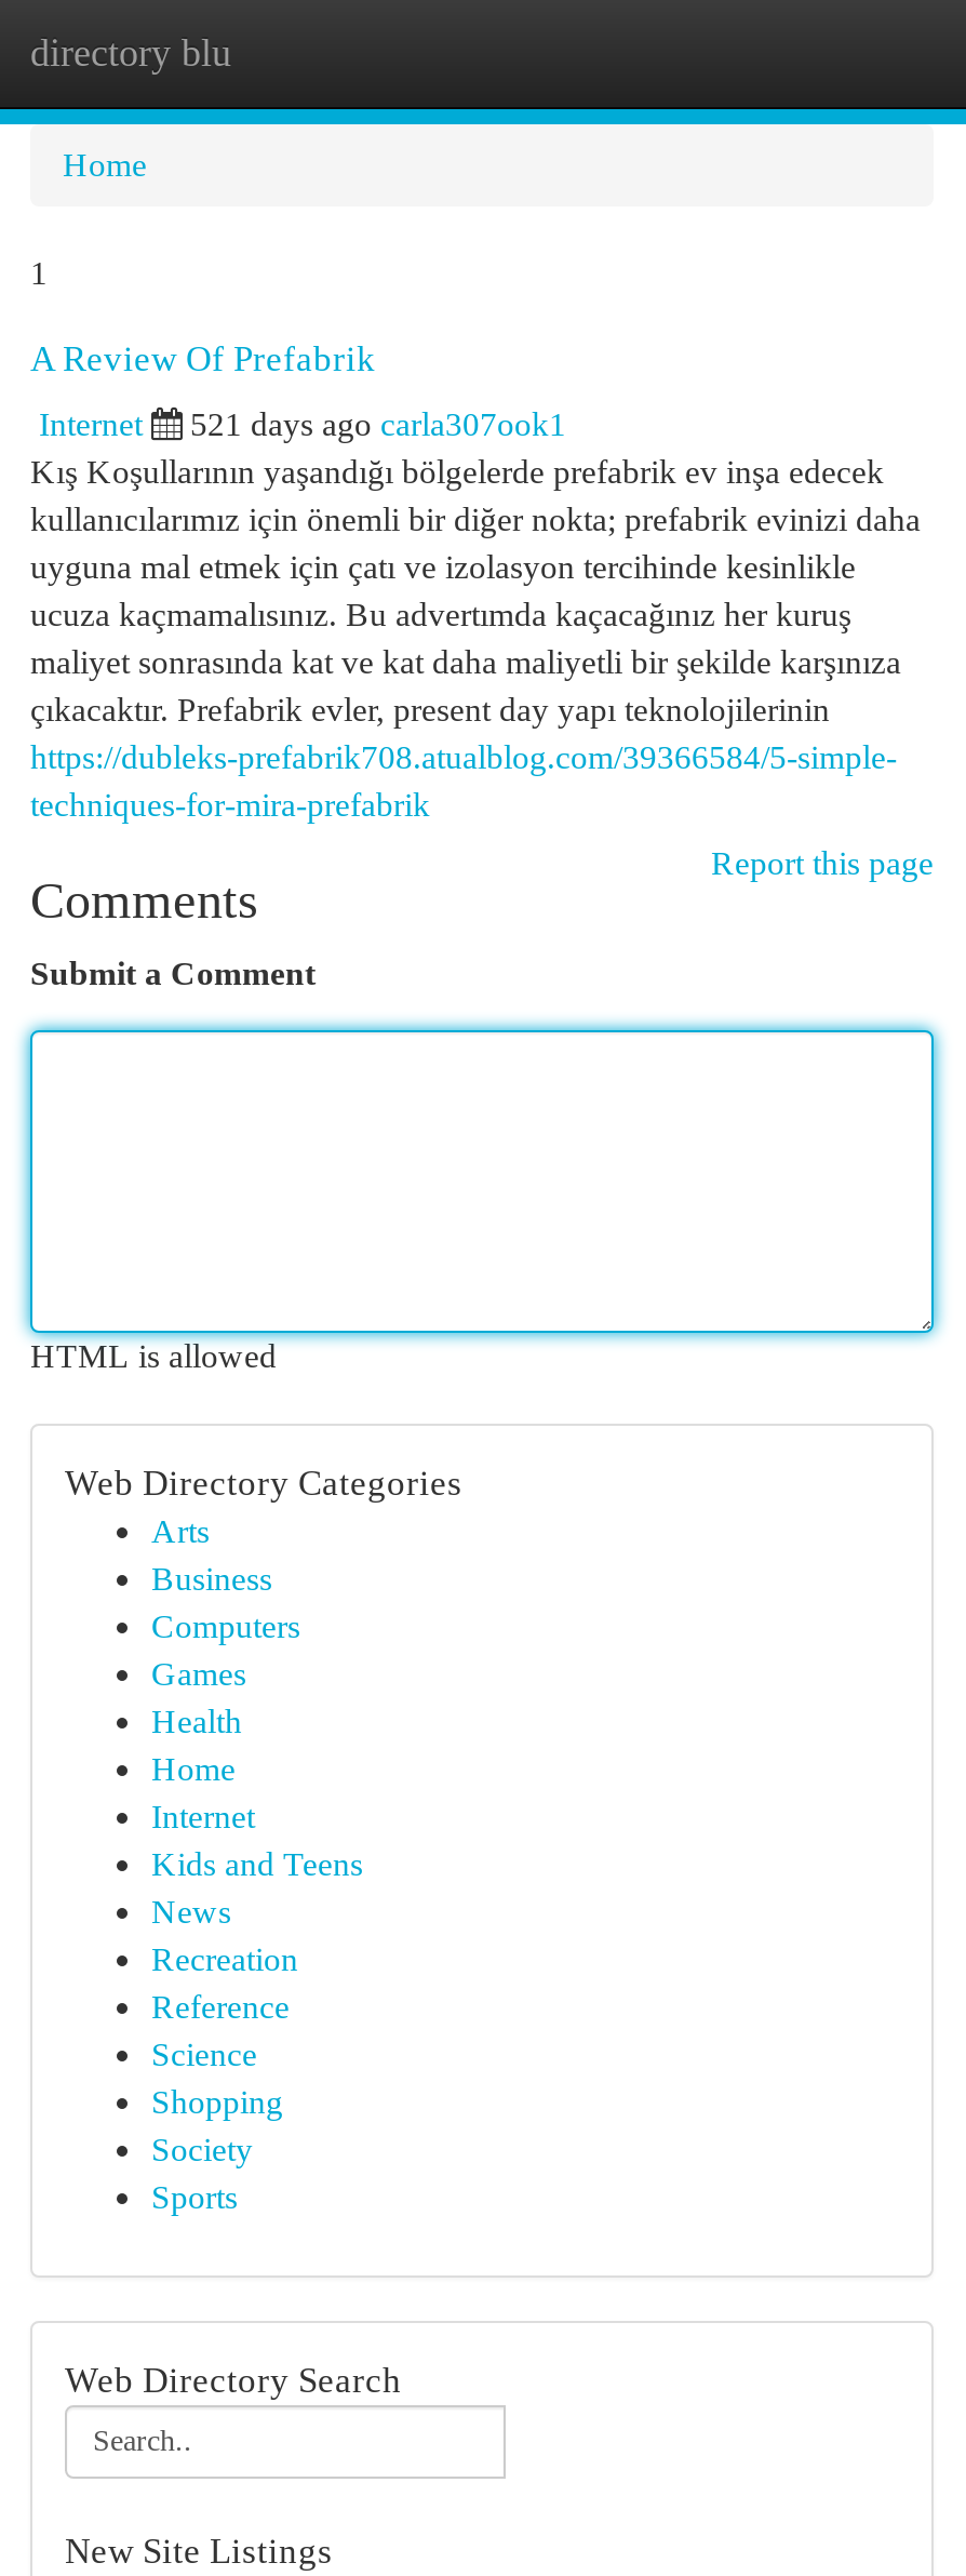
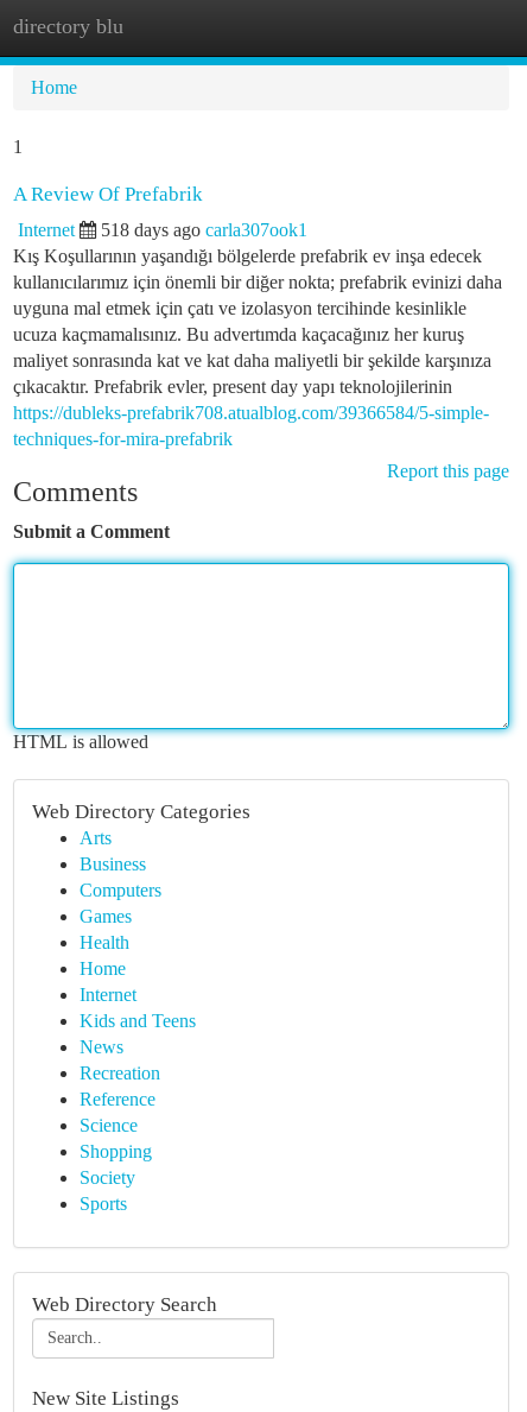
- 521 days ago carla307ook1
+ 518 days ago carla307ook1
